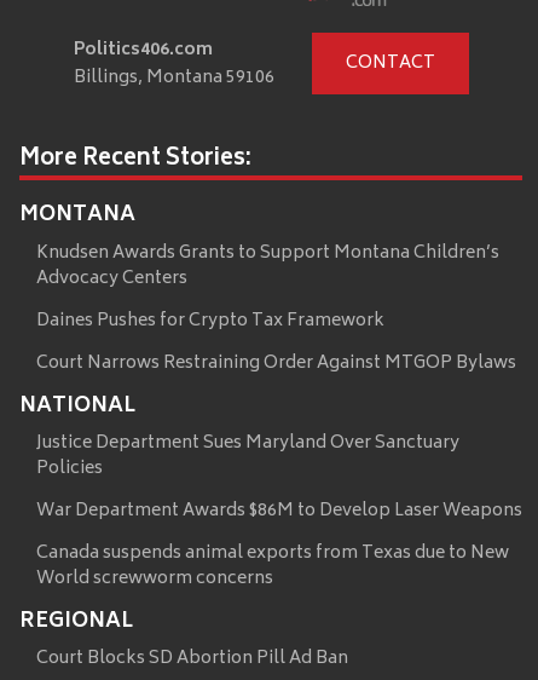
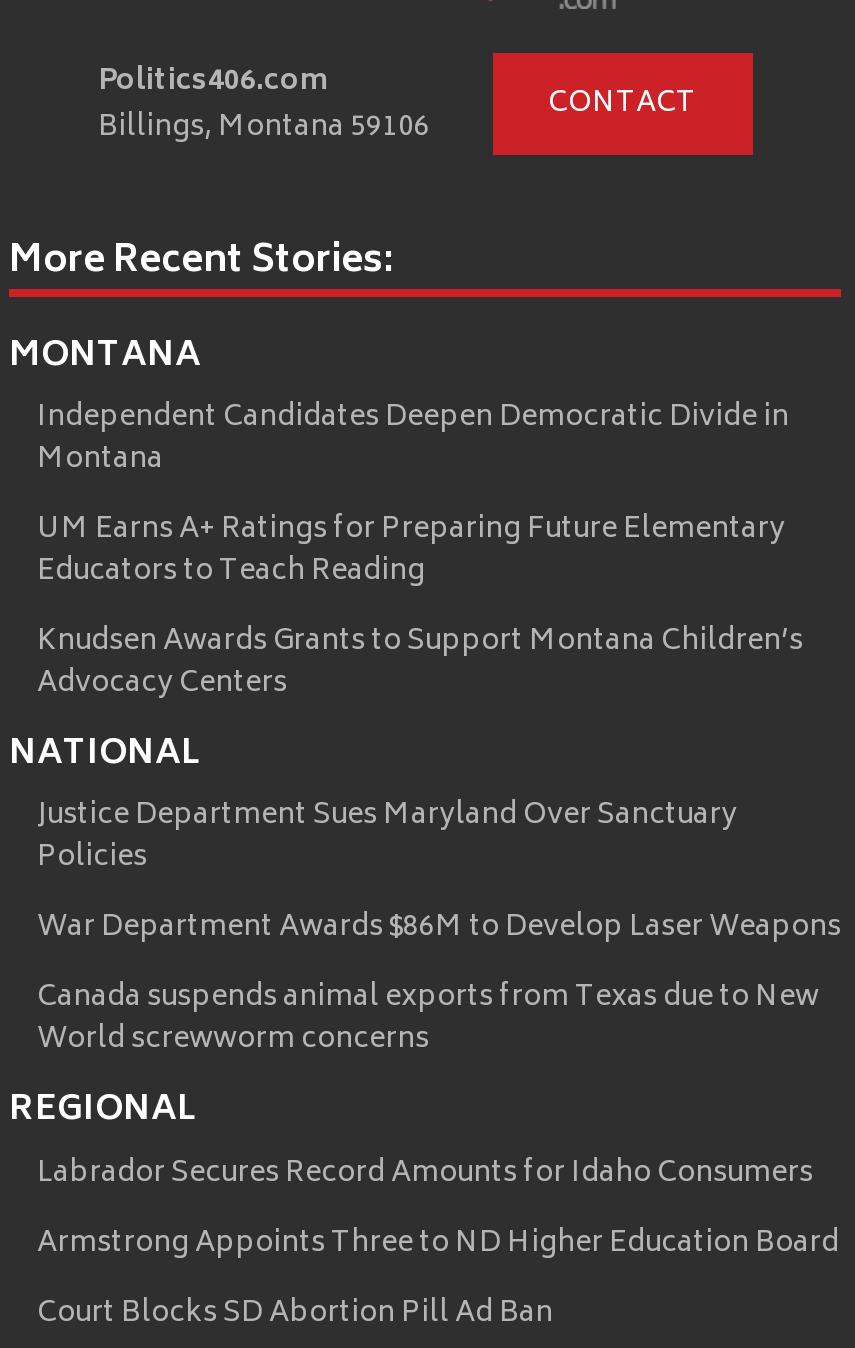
+ Independent Candidates Deepen Democratic Divide in
+ Montana
+ UM Earns A+ Ratings for Preparing Future Elementary
+ Educators to Teach Reading

- Daines Pushes for Crypto Tax Framework
- Court Narrows Restraining Order Against MTGOP Bylaws

+ Labrador Secures Record Amounts for Idaho Consumers
+ Armstrong Appoints Three to ND Higher Education Board
